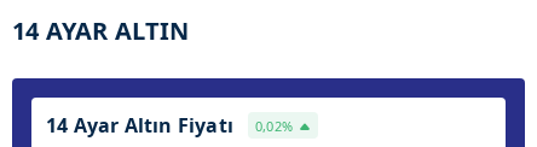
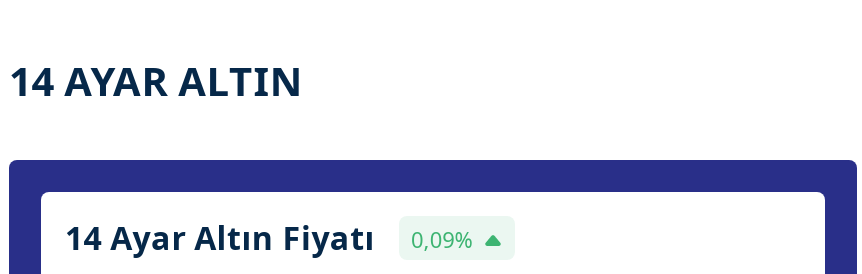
- 14 Ayar Altın Fiyatı 0,02%
+ 14 Ayar Altın Fiyatı 0,09%
